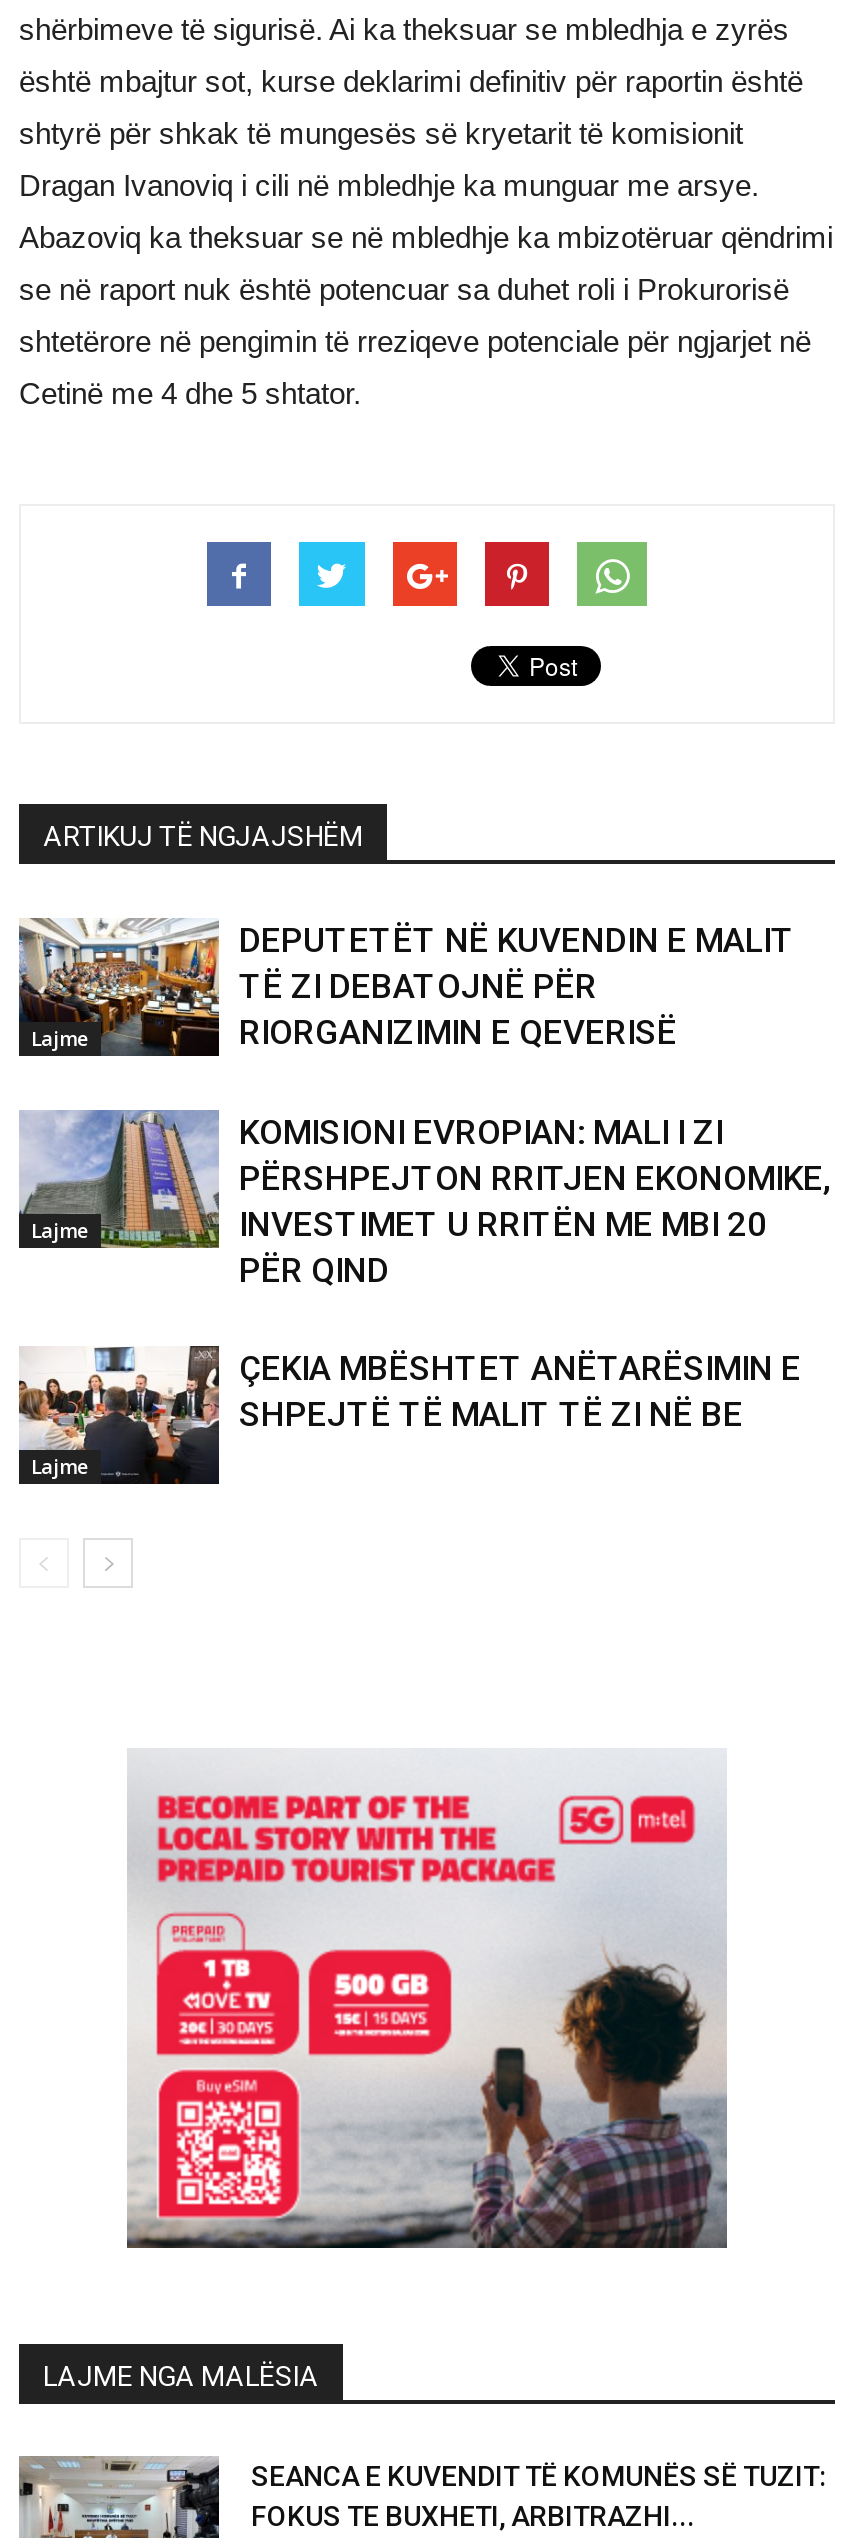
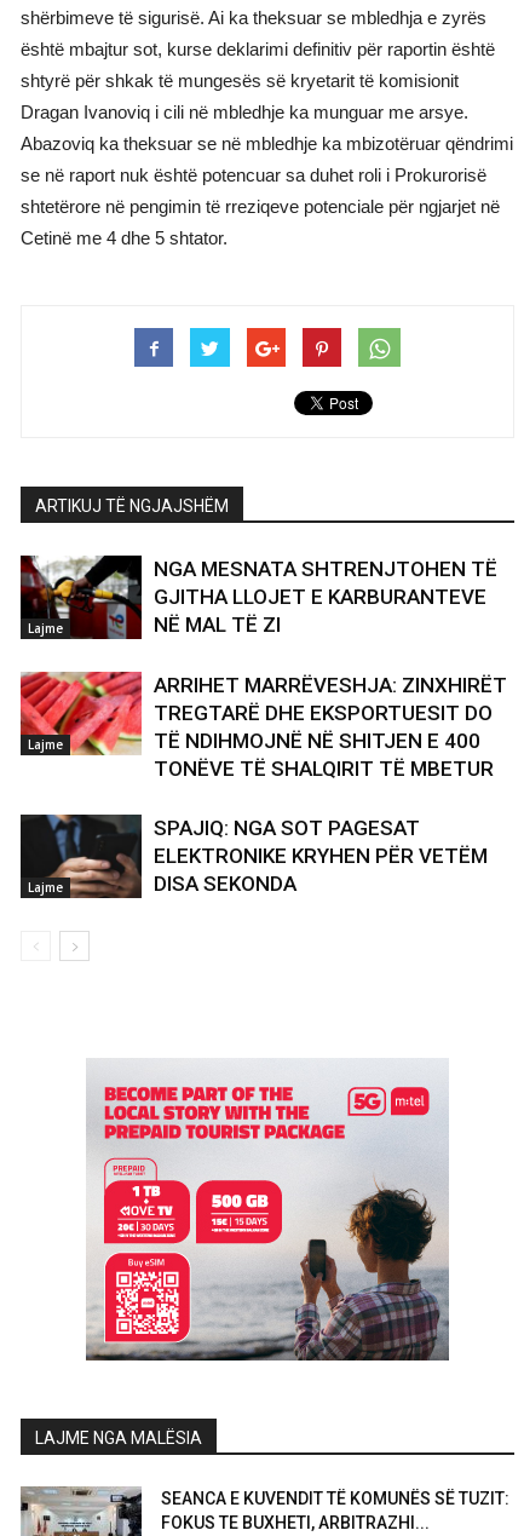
- [image]
- DEPUTETËT NË KUVENDIN E MALIT
- TË ZI DEBATOJNË PËR
- RIORGANIZIMIN E QEVERISË
+ [image]
+ NGA MESNATA SHTRENJTOHEN TË
+ GJITHA LLOJET E KARBURANTEVE
+ NË MAL TË ZI

- [image]
- KOMISIONI EVROPIAN: MALI I ZI
- PËRSHPEJTON RRITJEN EKONOMIKE,
- INVESTIMET U RRITËN ME MBI 20
- PËR QIND
+ [image]
+ ARRIHET MARRËVESHJA: ZINXHIRËT
+ TREGTARË DHE EKSPORTUESIT DO
+ TË NDIHMOJNË NË SHITJEN E 400
+ TONËVE TË SHALQIRIT TË MBETUR

- [image]
- ÇEKIA MBËSHTET ANËTARËSIMIN E
- SHPEJTË TË MALIT TË ZI NË BE
+ [image]
+ SPAJIQ: NGA SOT PAGESAT
+ ELEKTRONIKE KRYHEN PËR VETËM
+ DISA SEKONDA
